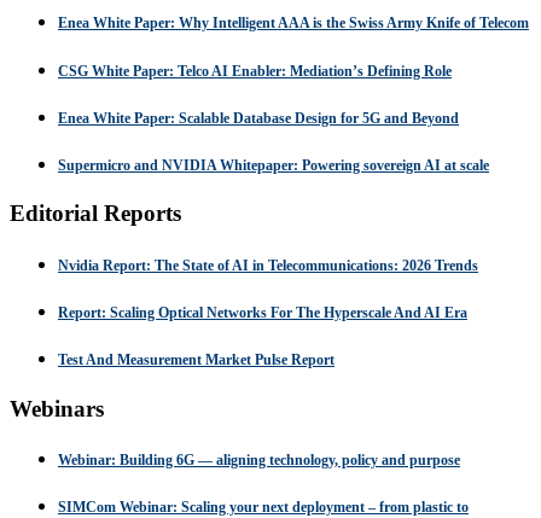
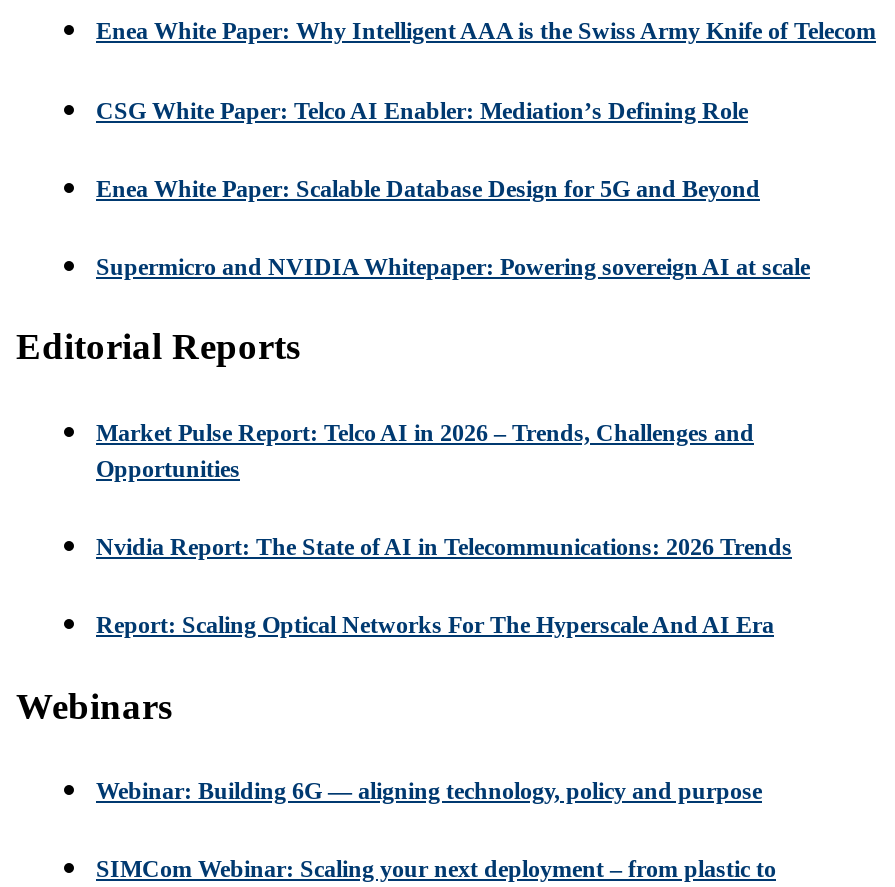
+ Market Pulse Report: Telco AI in 2026 – Trends, Challenges and
+ Opportunities

moved down: Nvidia Report: The State of AI in Telecommunications: 2026 Trends | Report: Scaling Optical Networks For The Hyperscale And AI Era

- Test And Measurement Market Pulse Report
